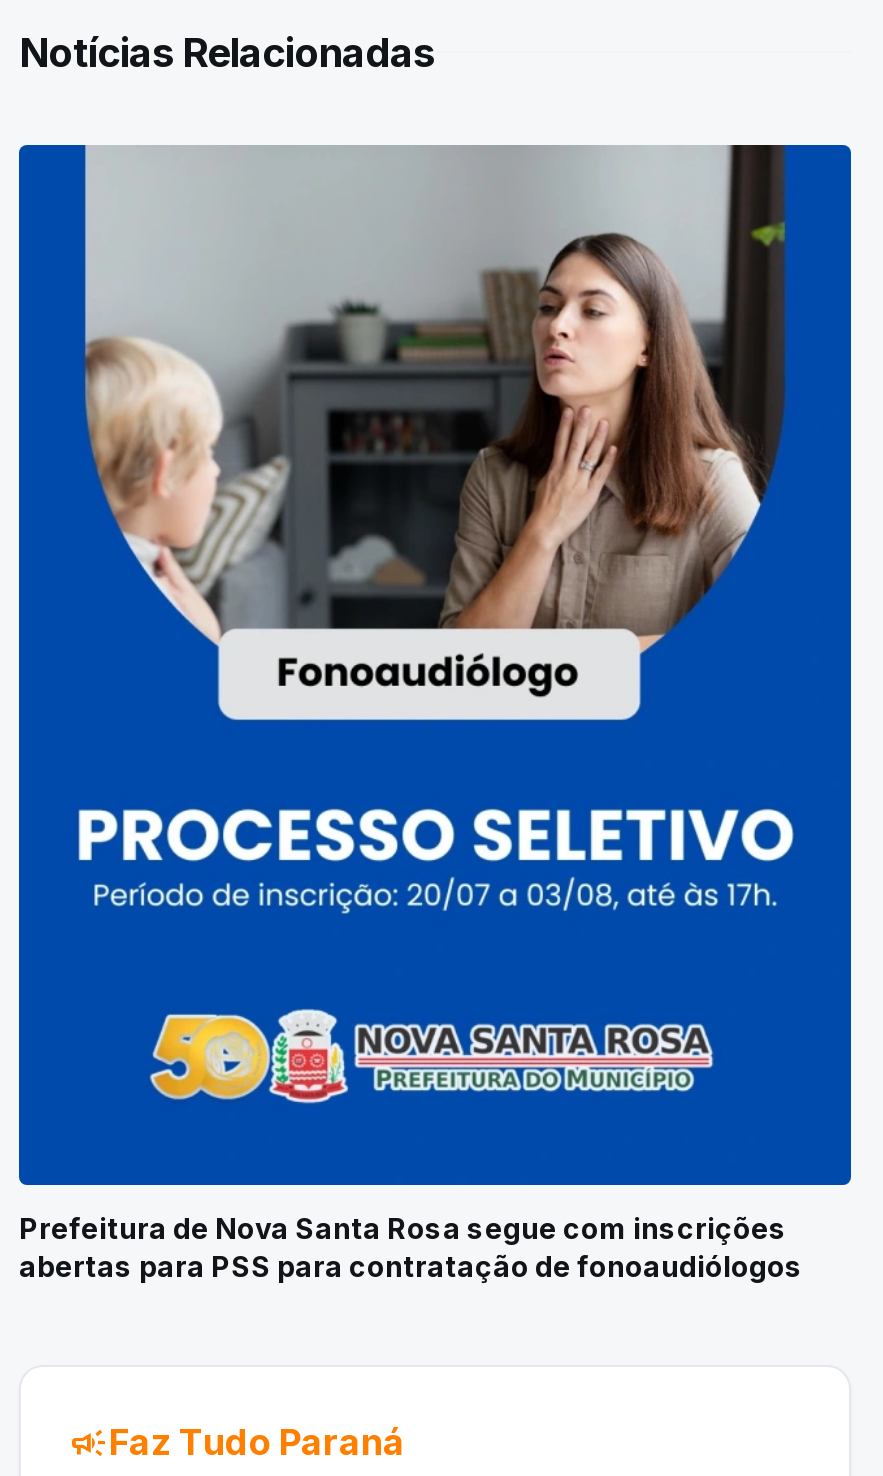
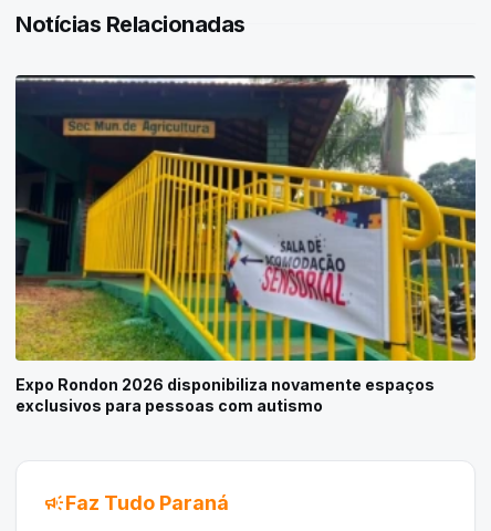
- [image]
- Prefeitura de Nova Santa Rosa segue com inscrições
- abertas para PSS para contratação de fonoaudiólogos
+ [image]
+ Expo Rondon 2026 disponibiliza novamente espaços
+ exclusivos para pessoas com autismo
